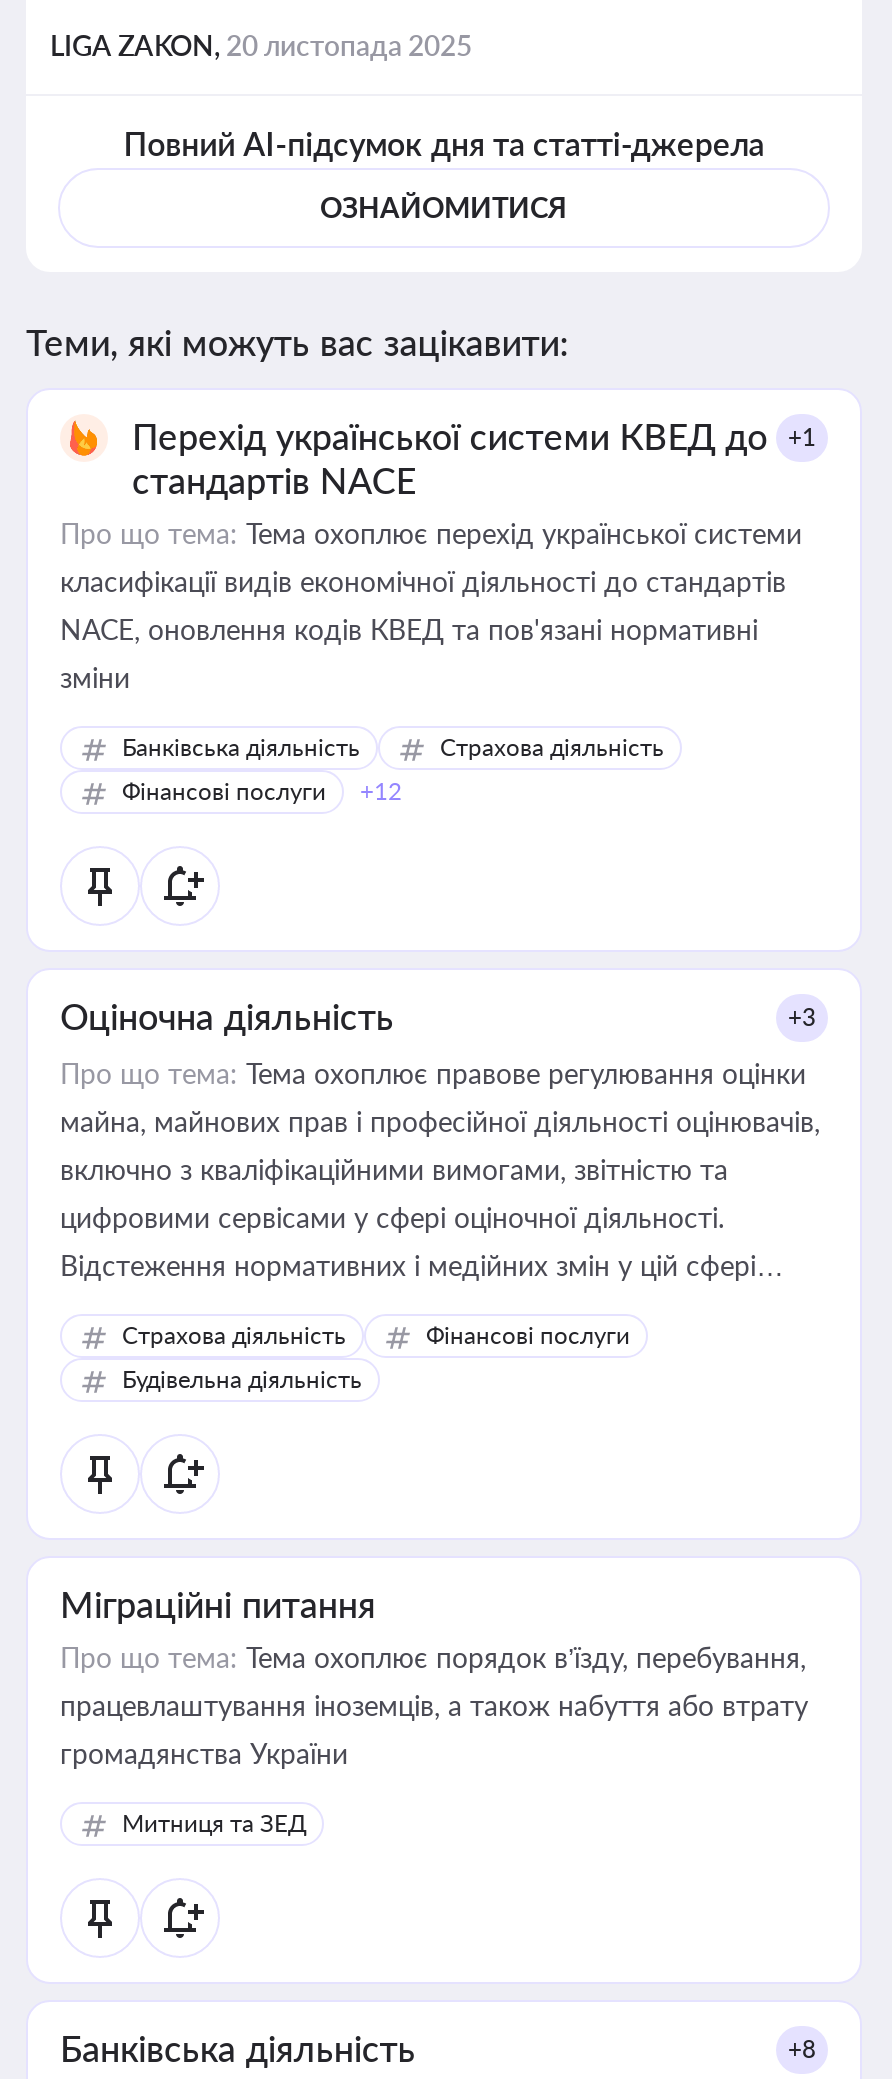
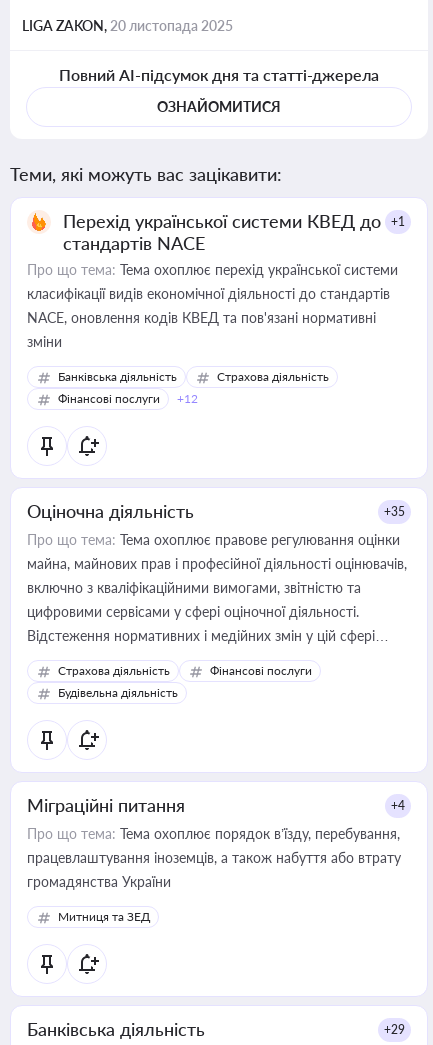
- +3
+ +35

+ +4

- +8
+ +29
